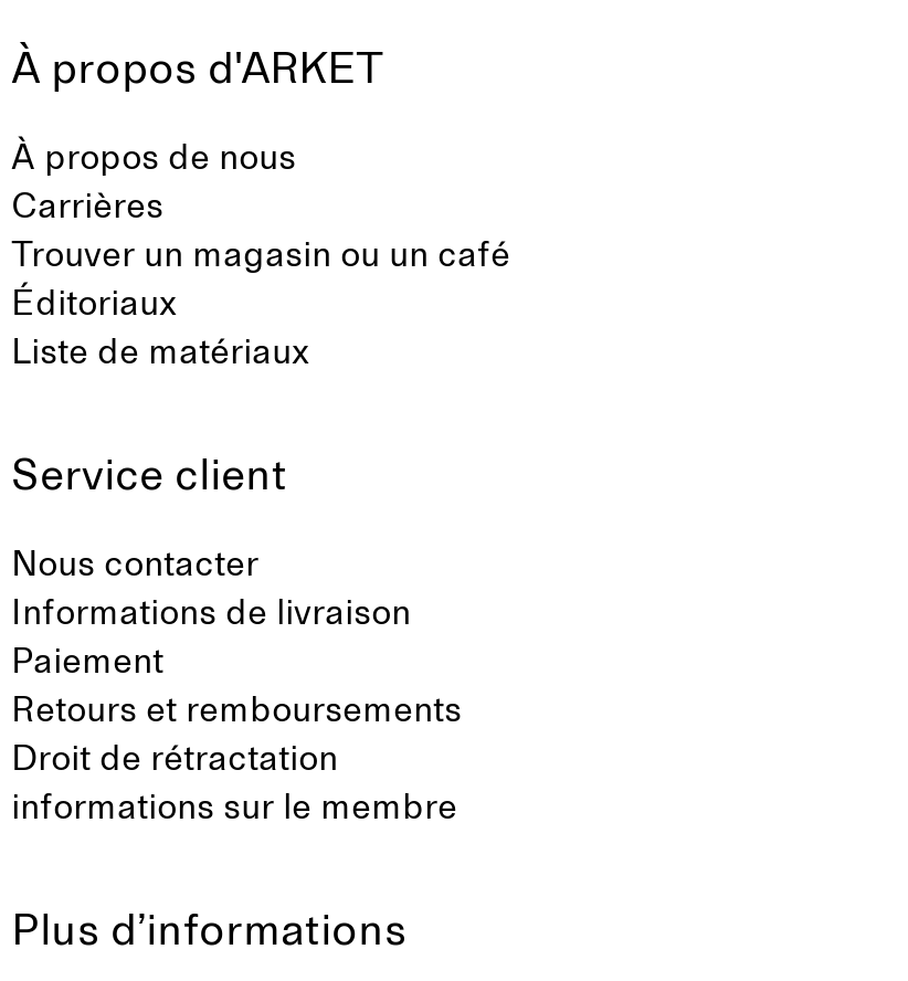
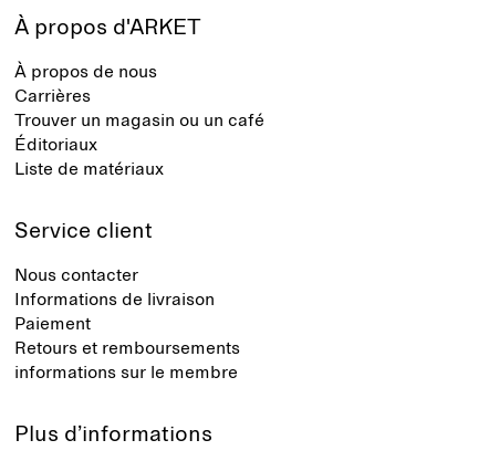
- Droit de rétractation
